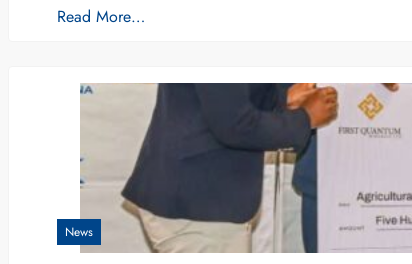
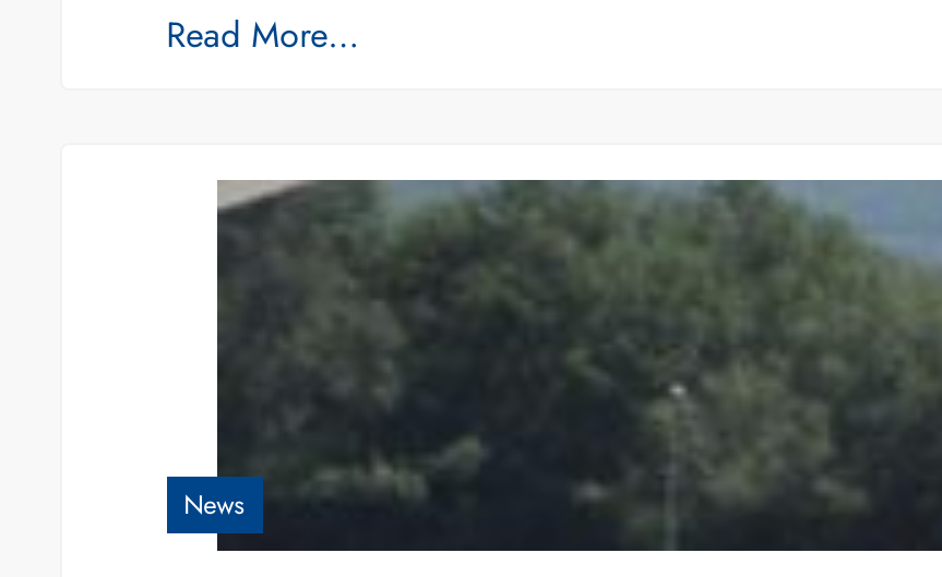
- [image]
+ [image]
